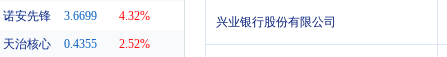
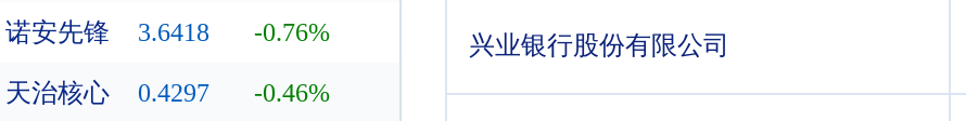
- 3.6699
+ 3.6418

- 4.32%
+ -0.76%

- 0.4355
+ 0.4297

- 2.52%
+ -0.46%
